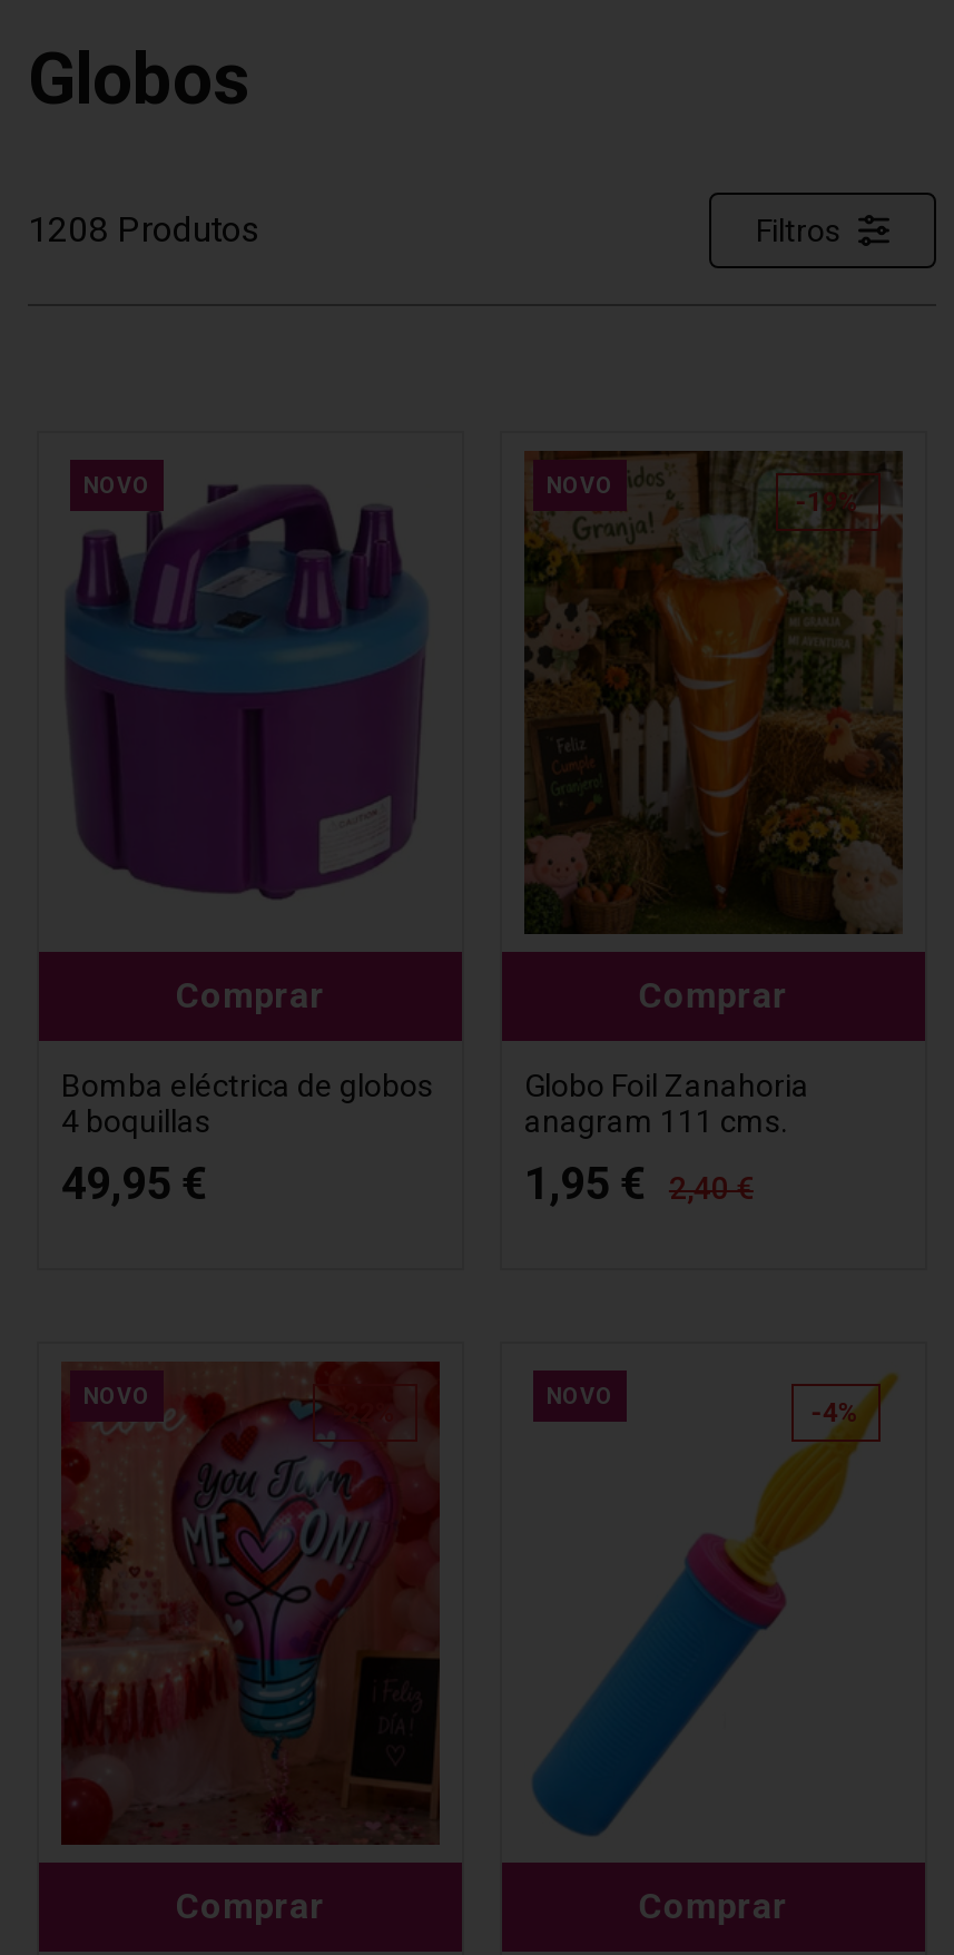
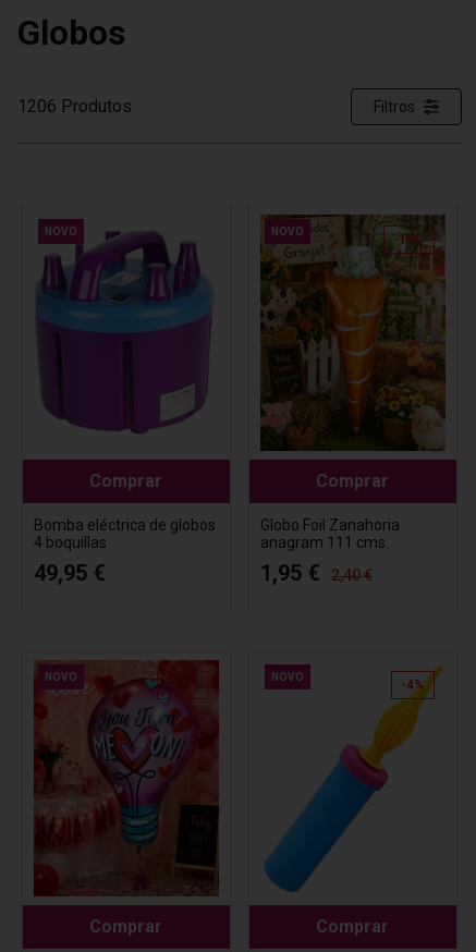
- 1208 Produtos
+ 1206 Produtos
